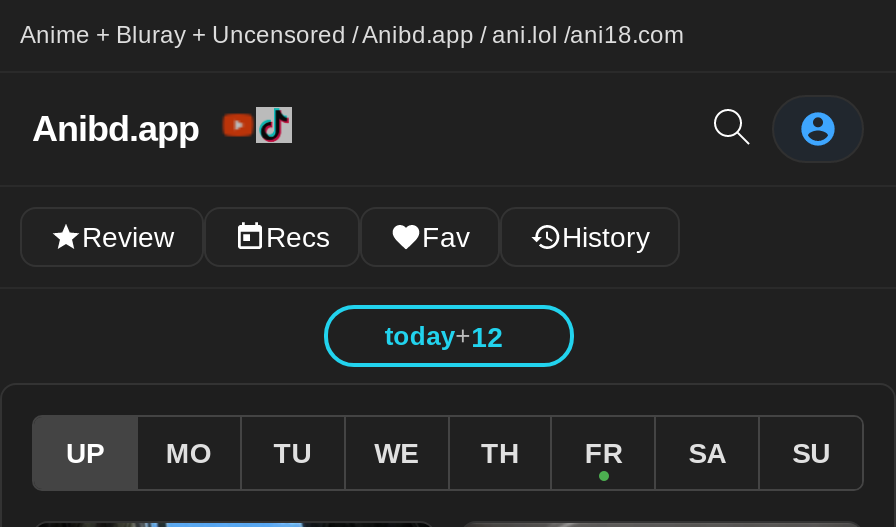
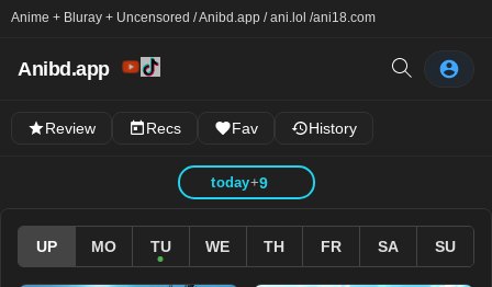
- today+12
+ today+9
